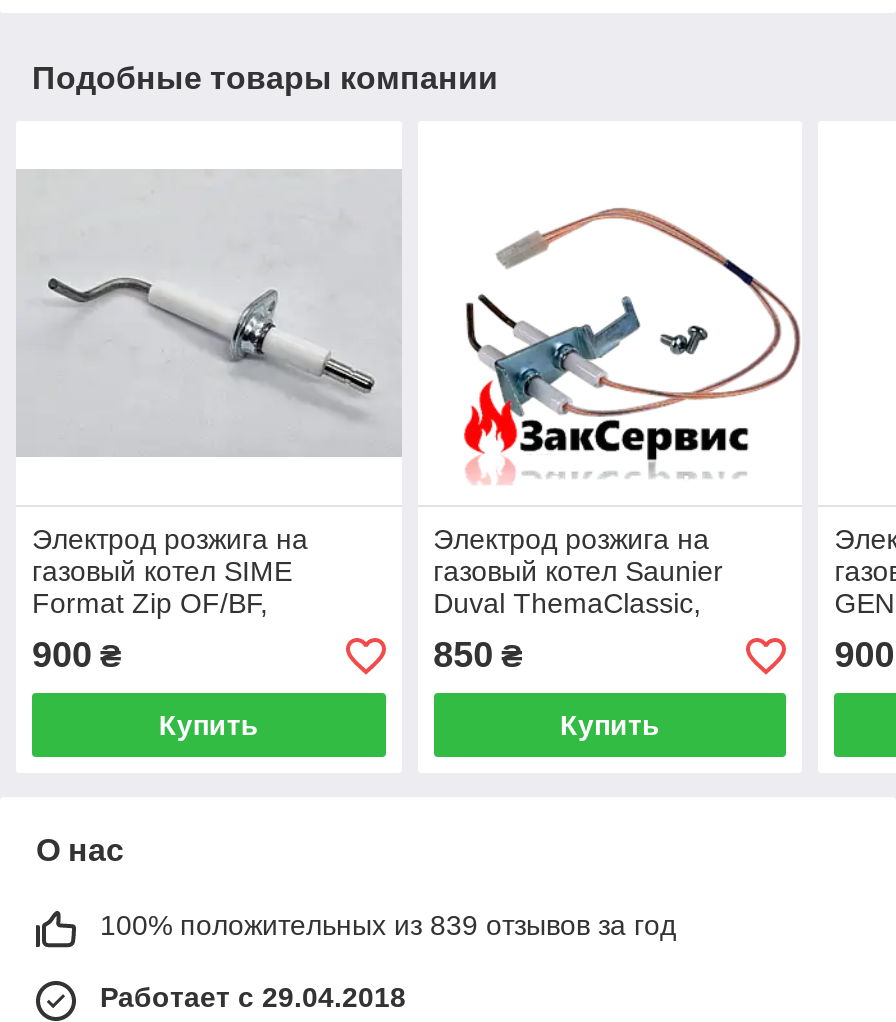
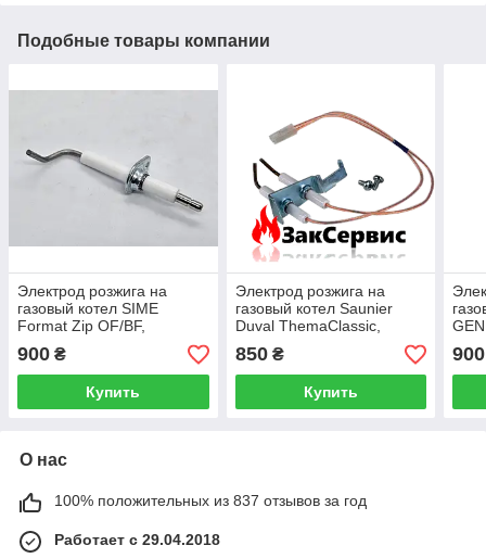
- 100% положительных из 839 отзывов за год
+ 100% положительных из 837 отзывов за год
